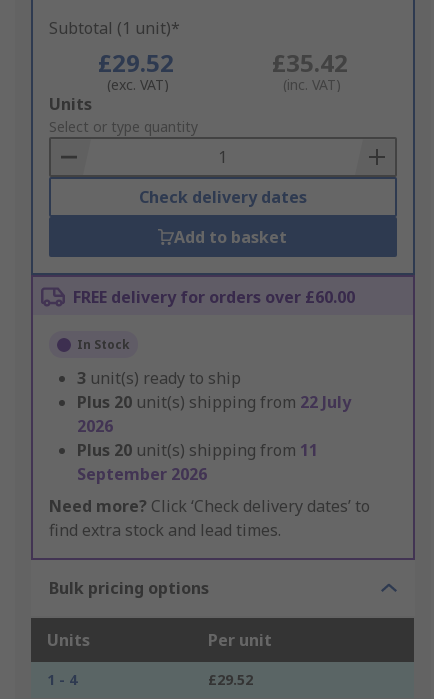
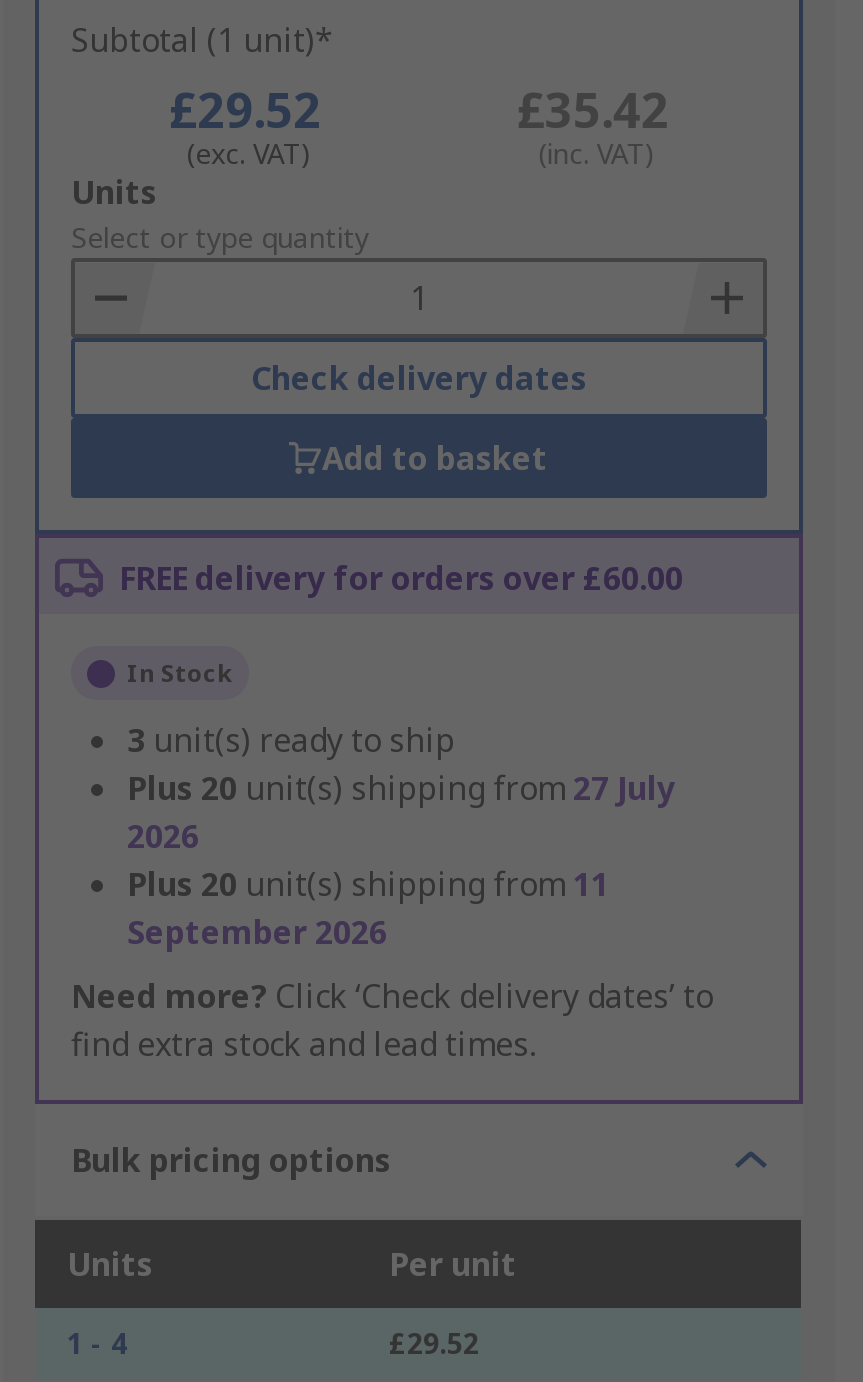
- Plus 20 unit(s) shipping from 22 July
+ Plus 20 unit(s) shipping from 27 July
